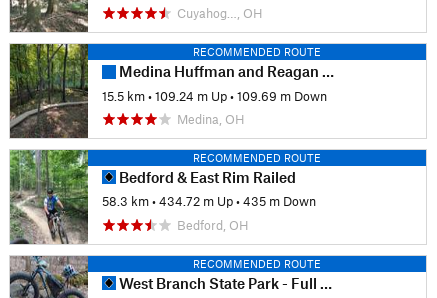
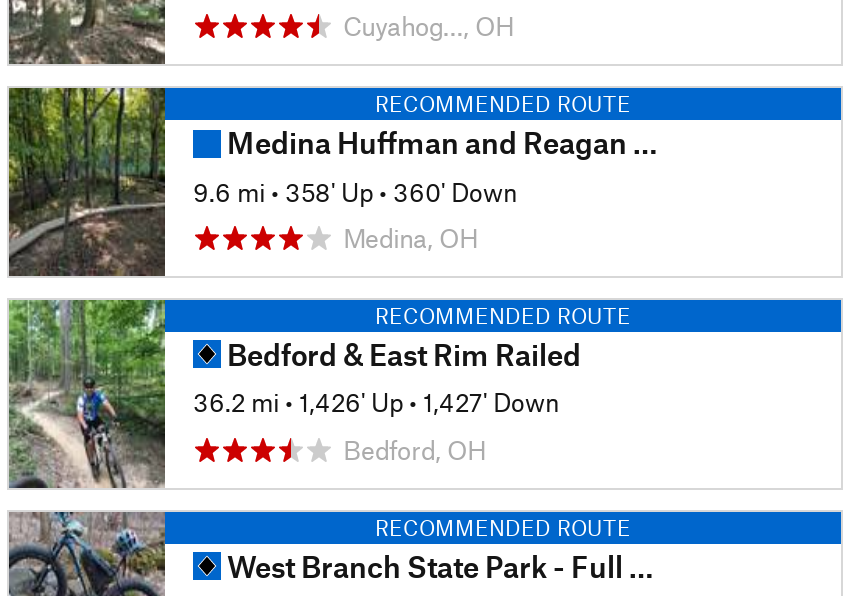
- 15.5 km • 109.24 m Up • 109.69 m Down
+ 9.6 mi • 358' Up • 360' Down

- 58.3 km • 434.72 m Up • 435 m Down
+ 36.2 mi • 1,426' Up • 1,427' Down
